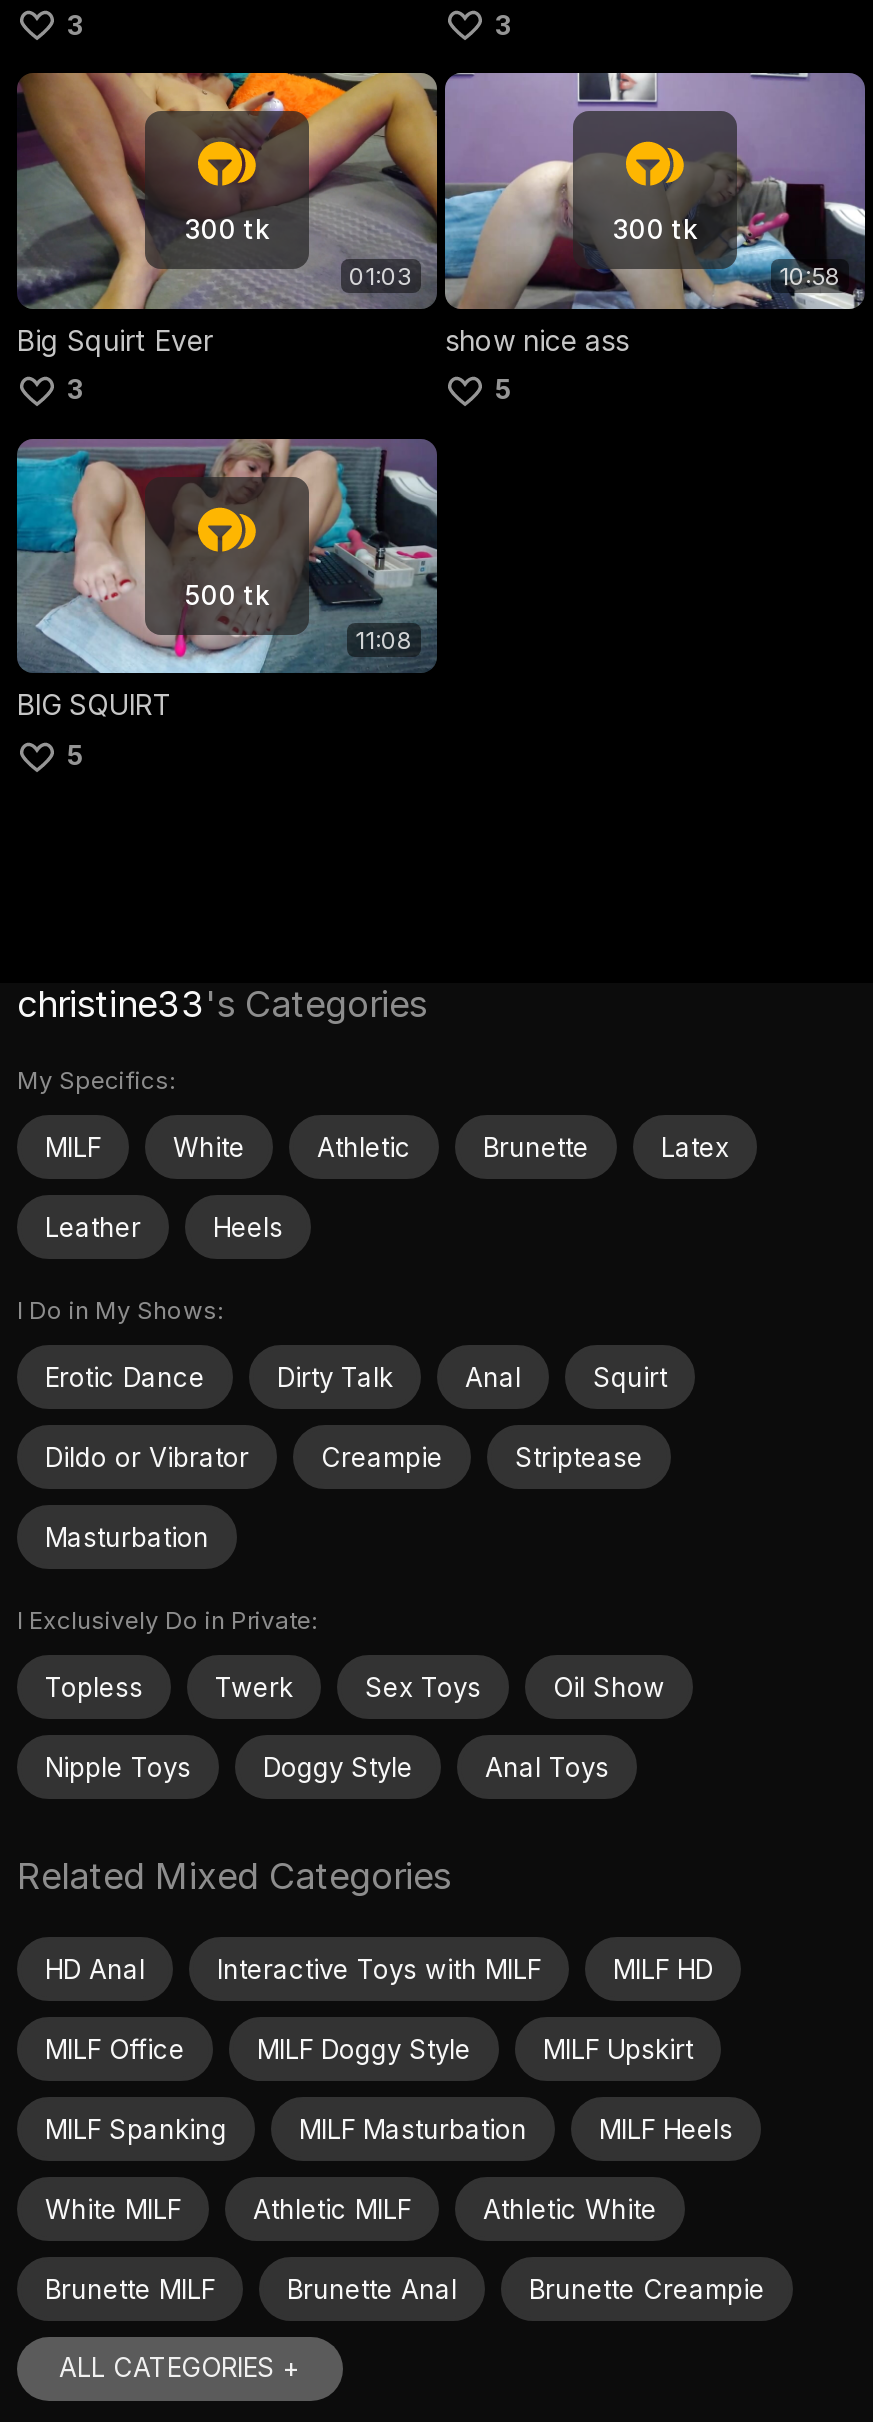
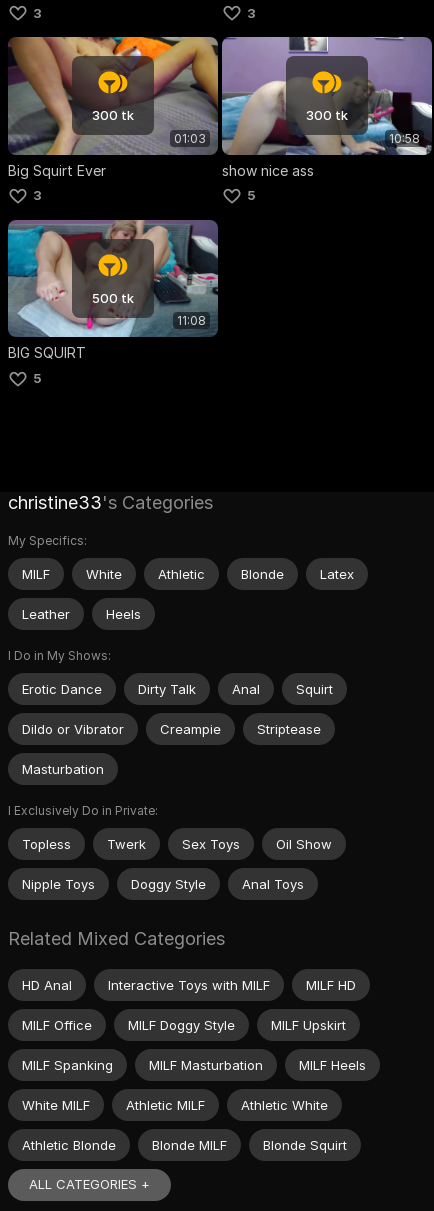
- Brunette
+ Blonde

- Brunette MILF
- Brunette Anal
- Brunette Creampie
+ Athletic Blonde
+ Blonde MILF
+ Blonde Squirt
